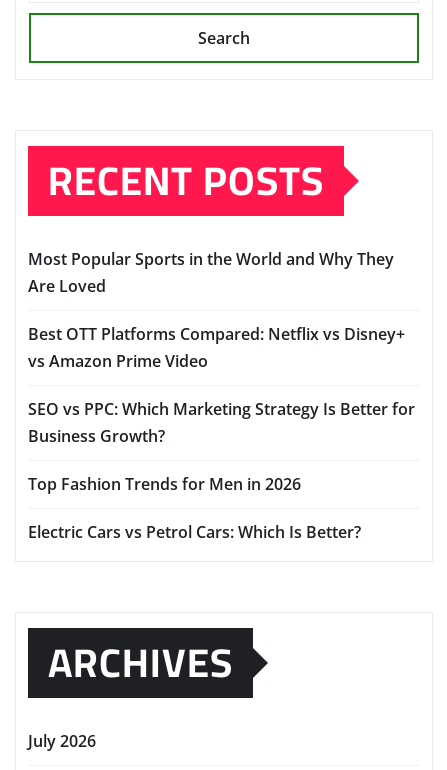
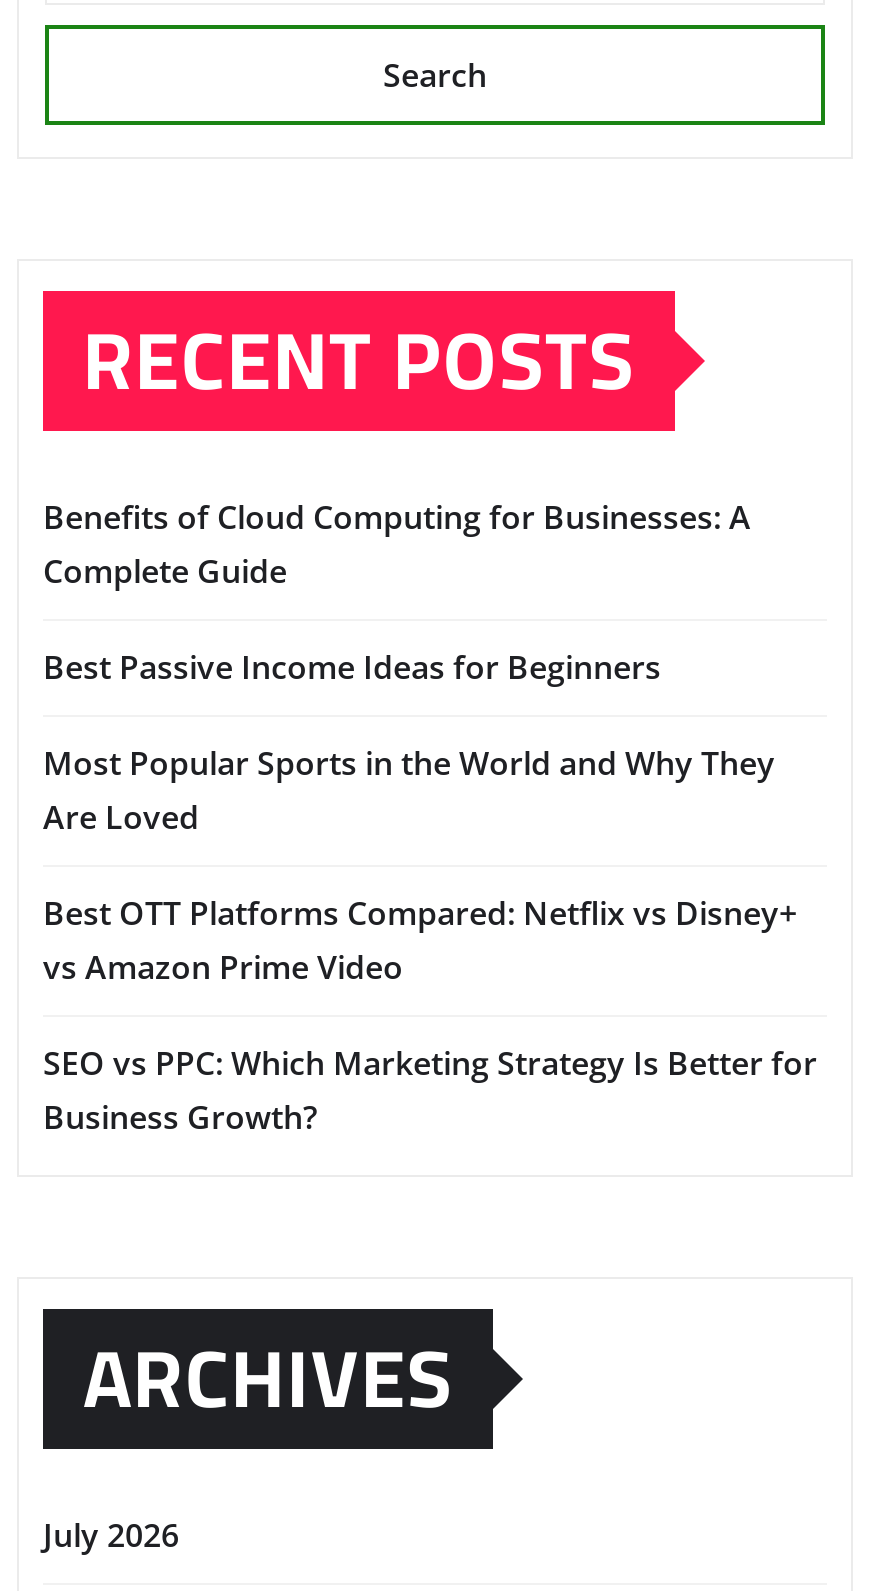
+ Benefits of Cloud Computing for Businesses: A
+ Complete Guide
+ Best Passive Income Ideas for Beginners

moved down: Most Popular Sports in the World and Why They | Are Loved | Best OTT Platforms Compared: Netflix vs Disney+ | vs Amazon Prime Video | SEO vs PPC: Which Marketing Strategy Is Better for | Business Growth?

- Top Fashion Trends for Men in 2026
- Electric Cars vs Petrol Cars: Which Is Better?
